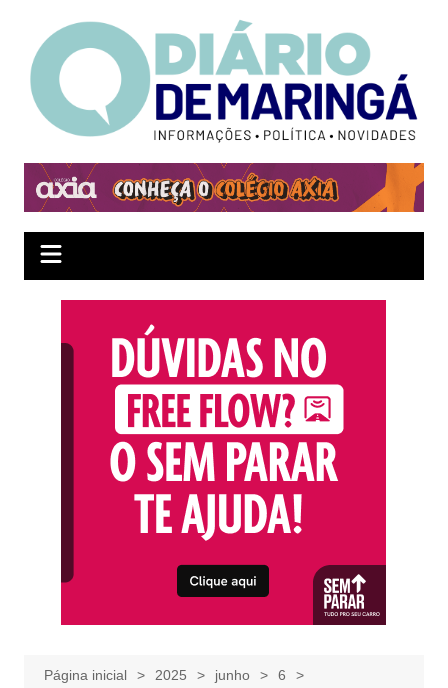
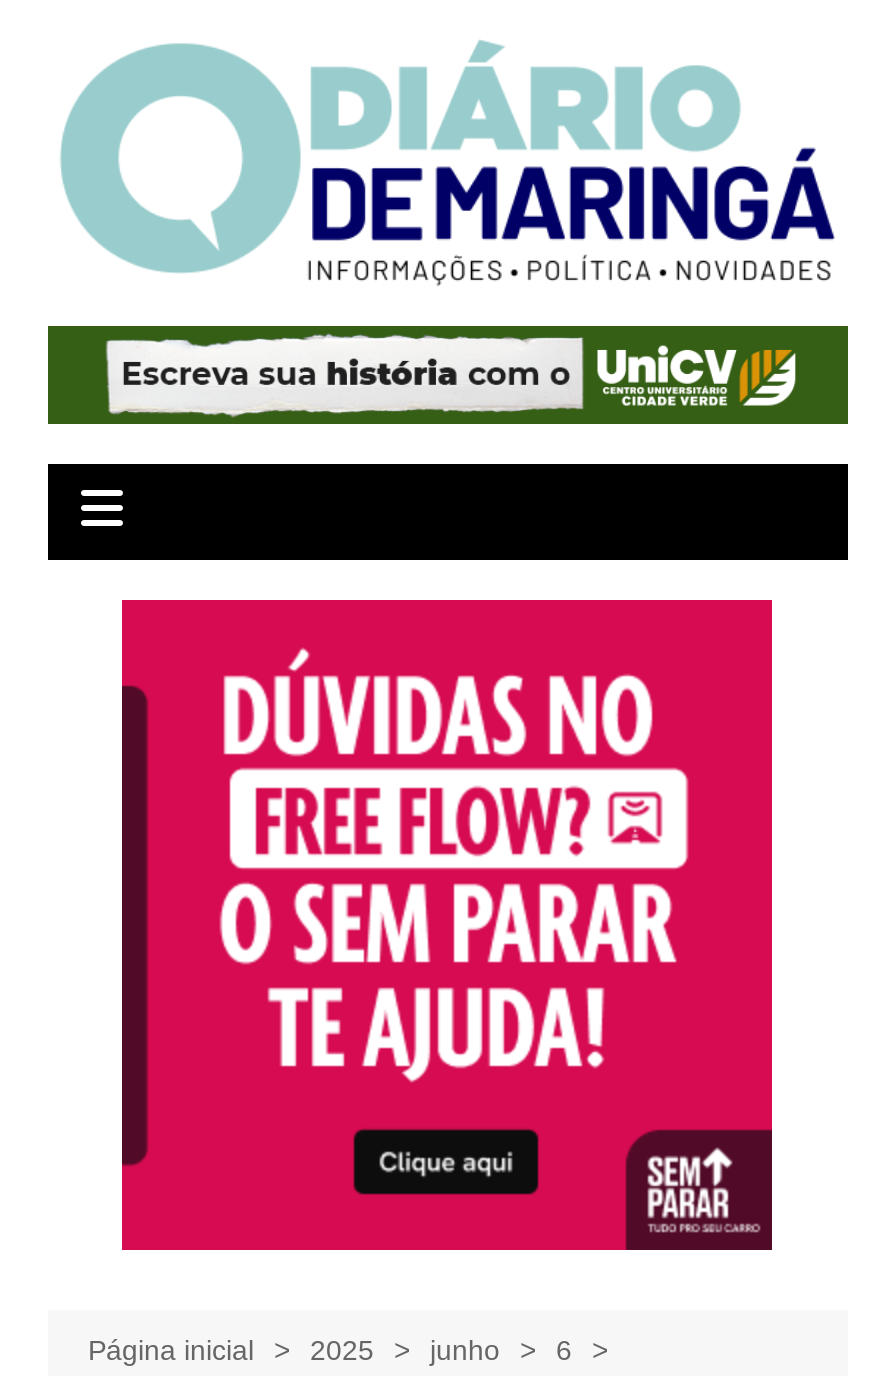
- [image]
+ [image]
